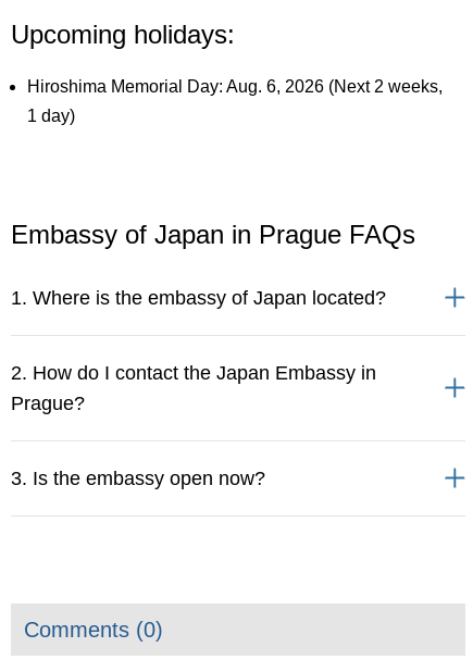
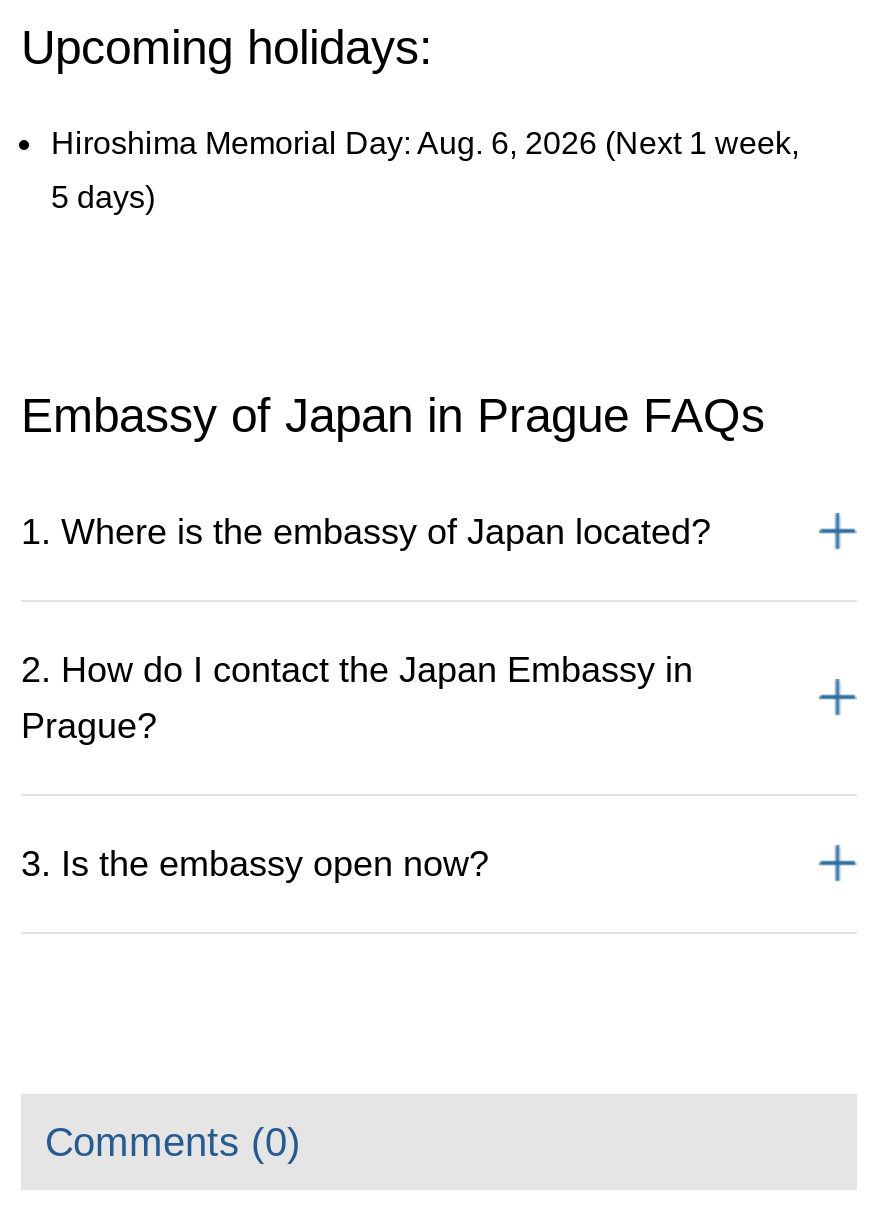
- Hiroshima Memorial Day: Aug. 6, 2026 (Next 2 weeks,
+ Hiroshima Memorial Day: Aug. 6, 2026 (Next 1 week,

- 1 day)
+ 5 days)
